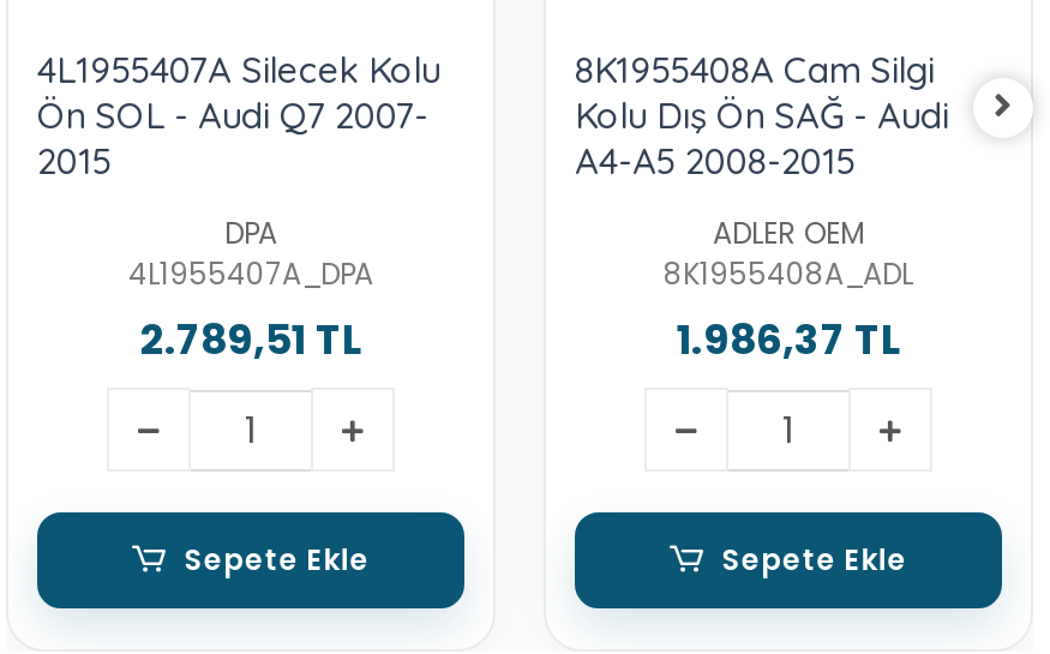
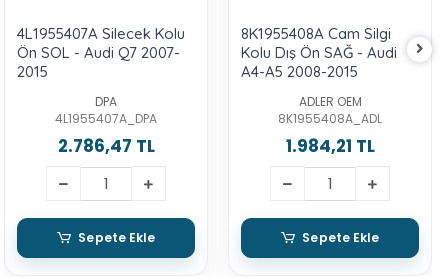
- 2.789,51 TL
+ 2.786,47 TL

- 1.986,37 TL
+ 1.984,21 TL
